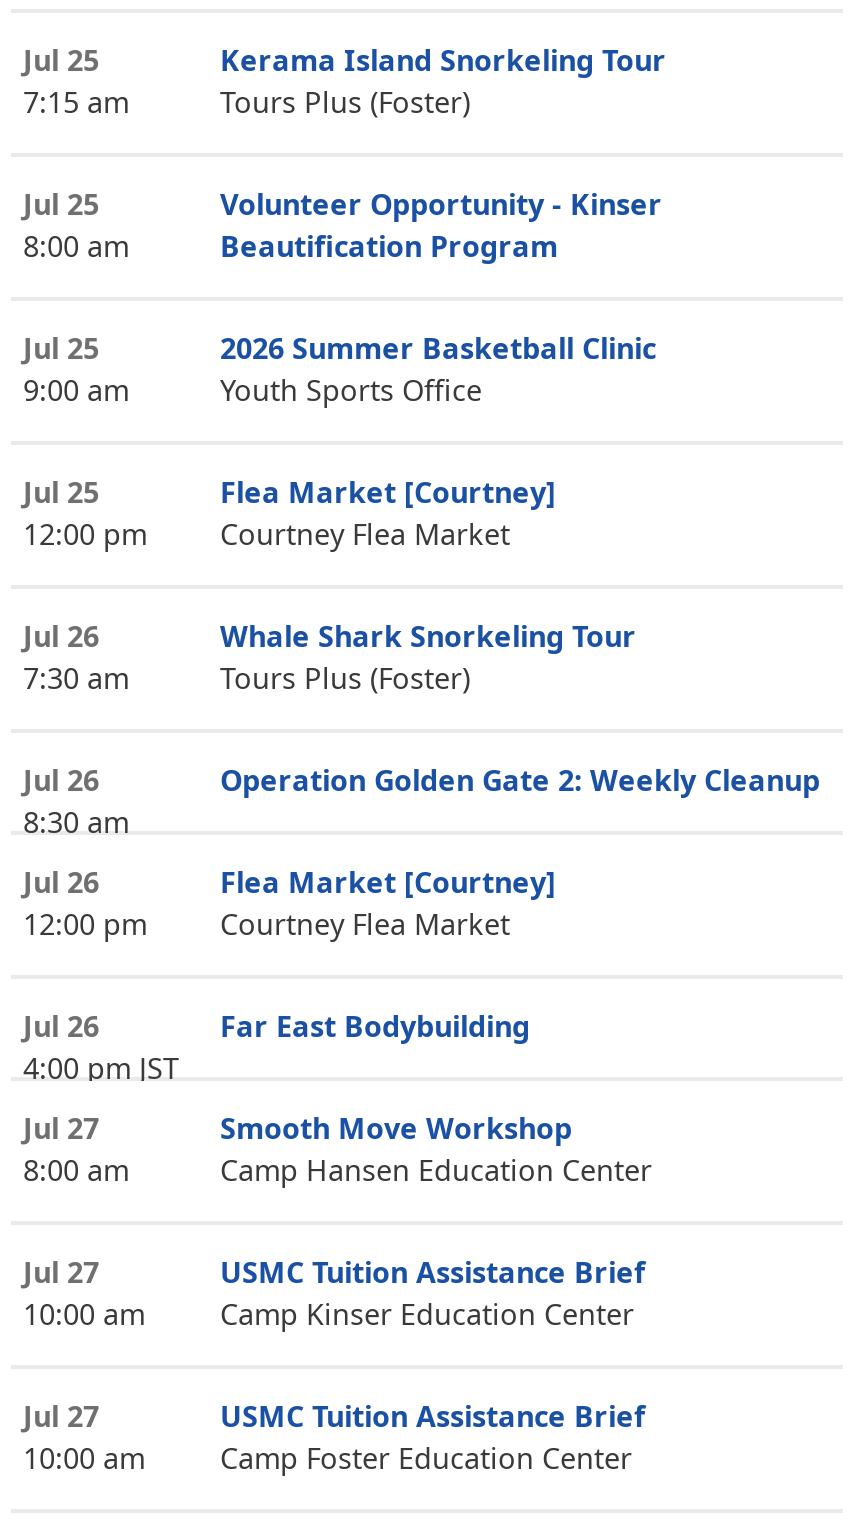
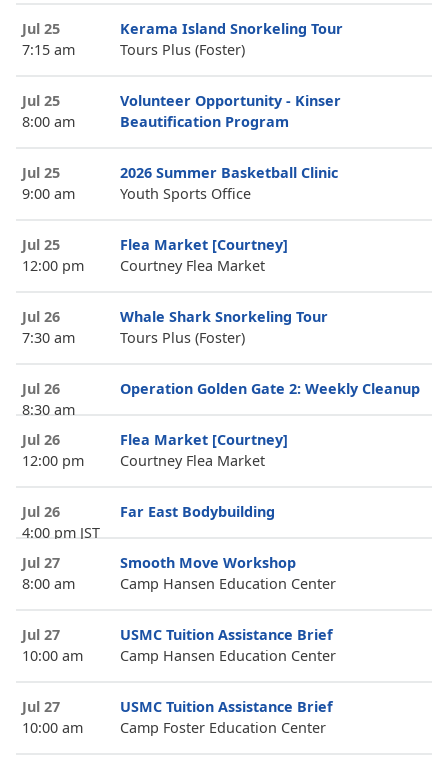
- Camp Kinser Education Center
+ Camp Hansen Education Center
